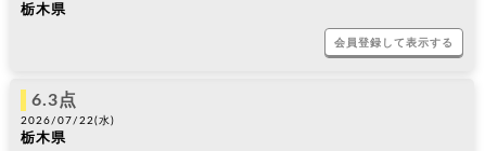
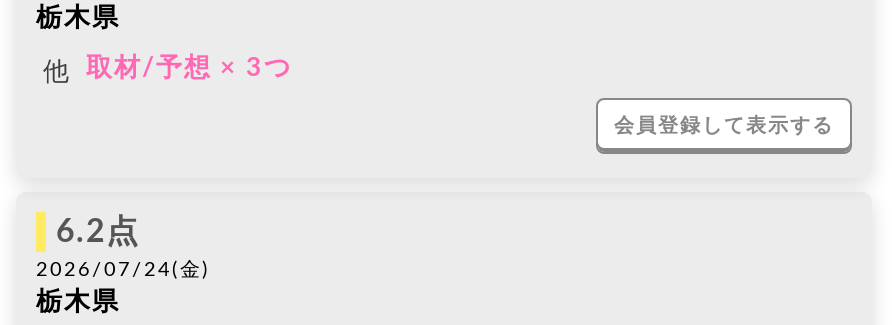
+ 他 取材/予想 × 3つ

- 6.3点
- 2026/07/22(水)
+ 6.2点
+ 2026/07/24(金)
